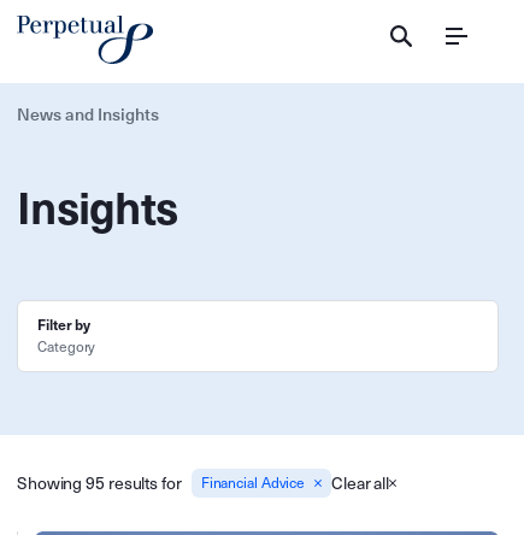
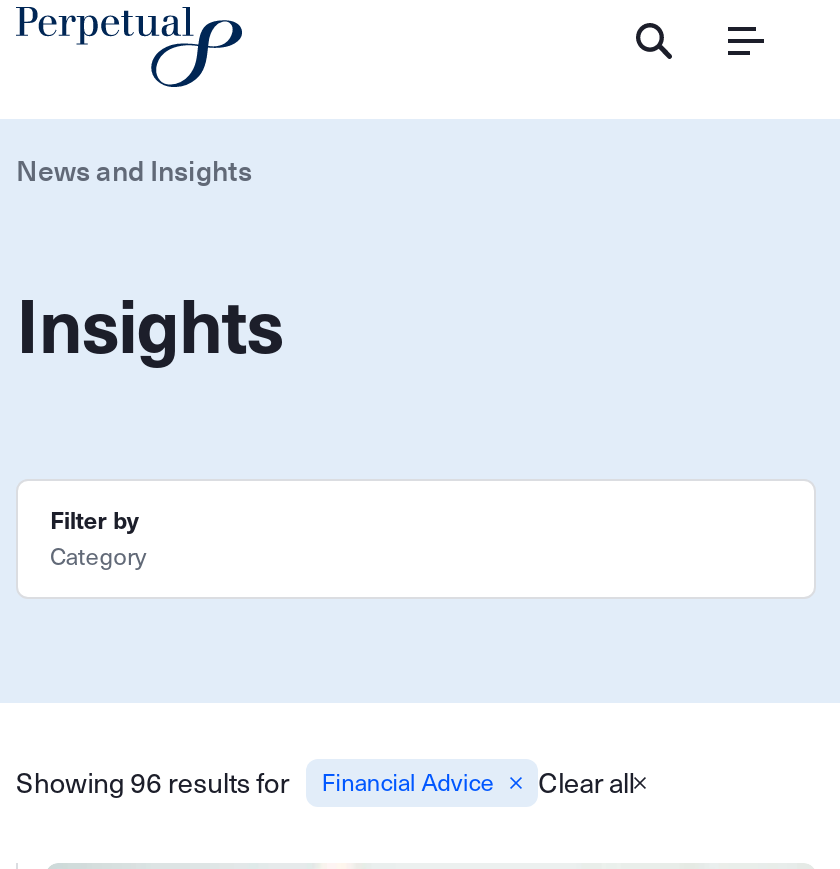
- Showing 95 results for
+ Showing 96 results for
